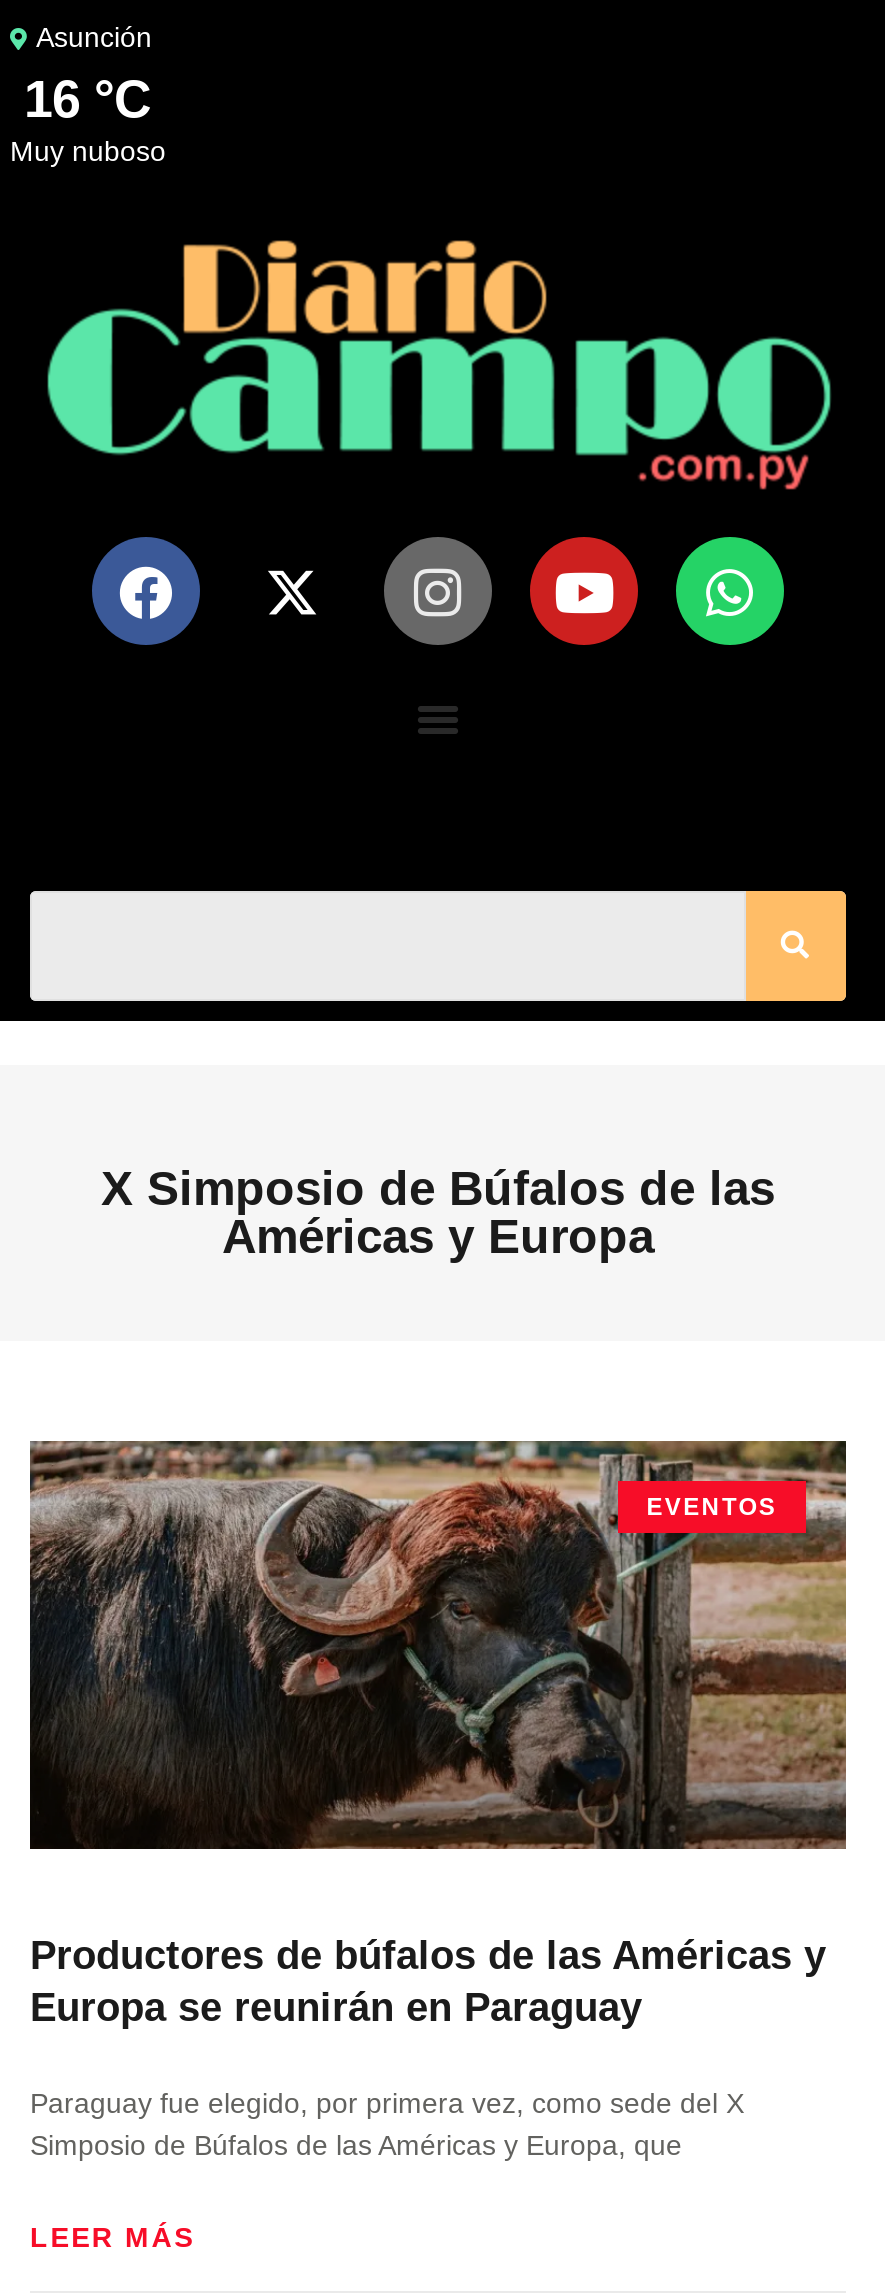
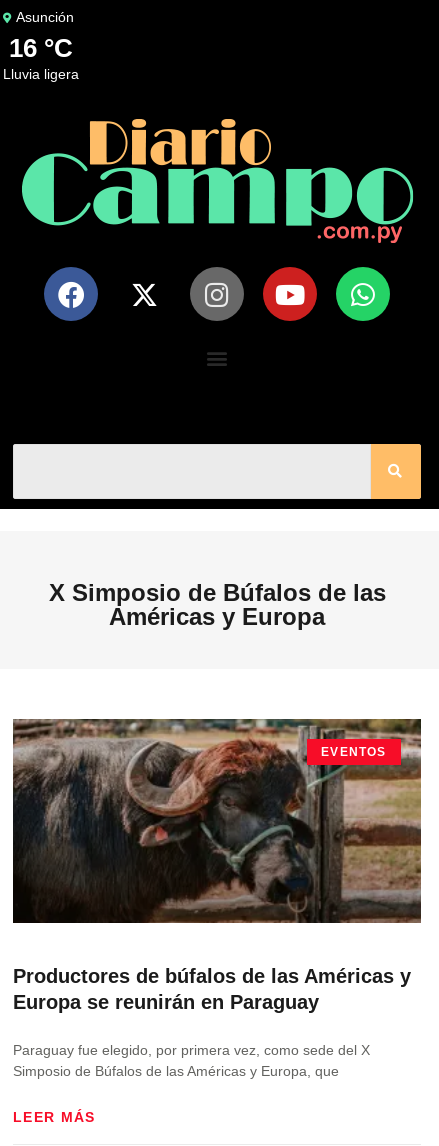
- muy nuboso
+ lluvia ligera
